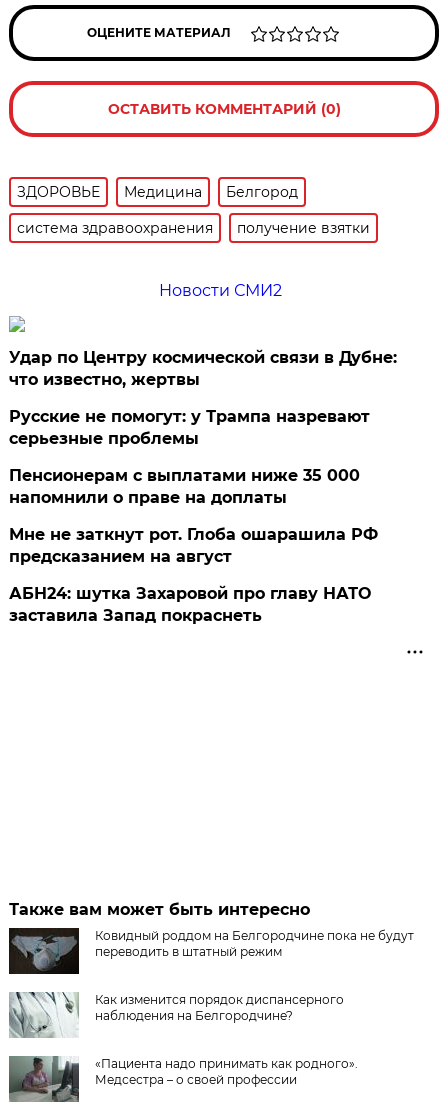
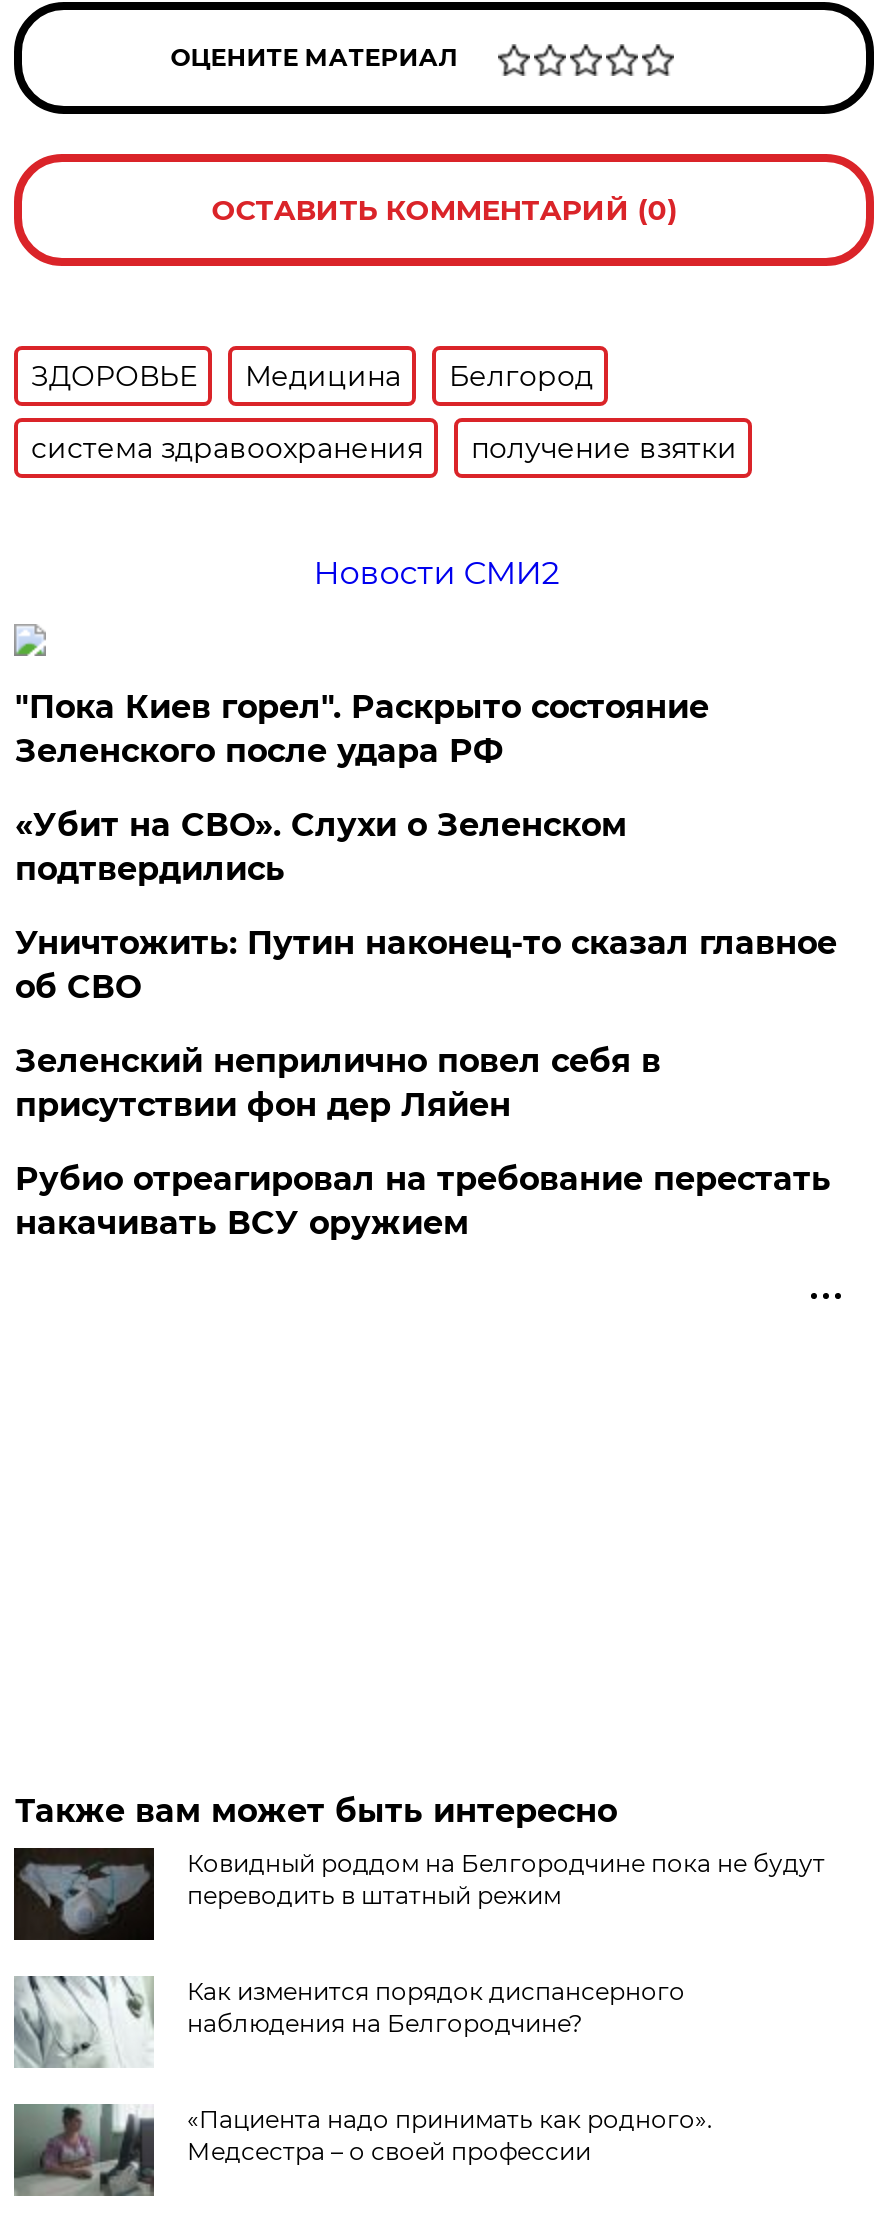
- Удар по Центру космической связи в Дубне:
- что известно, жертвы
+ "Пока Киев горел". Раскрыто состояние
+ Зеленского после удара РФ

- Русские не помогут: у Трампа назревают
- серьезные проблемы
+ «Убит на СВО». Слухи о Зеленском
+ подтвердились

- Пенсионерам с выплатами ниже 35 000
- напомнили о праве на доплаты
+ Уничтожить: Путин наконец-то сказал главное
+ об СВО

- Мне не заткнут рот. Глоба ошарашила РФ
- предсказанием на август
+ Зеленский неприлично повел cебя в
+ присутствии фон дер Ляйен

- АБН24: шутка Захаровой про главу НАТО
- заставила Запад покраснеть
+ Рубио отреагировал на требование перестать
+ накачивать ВСУ оружием
